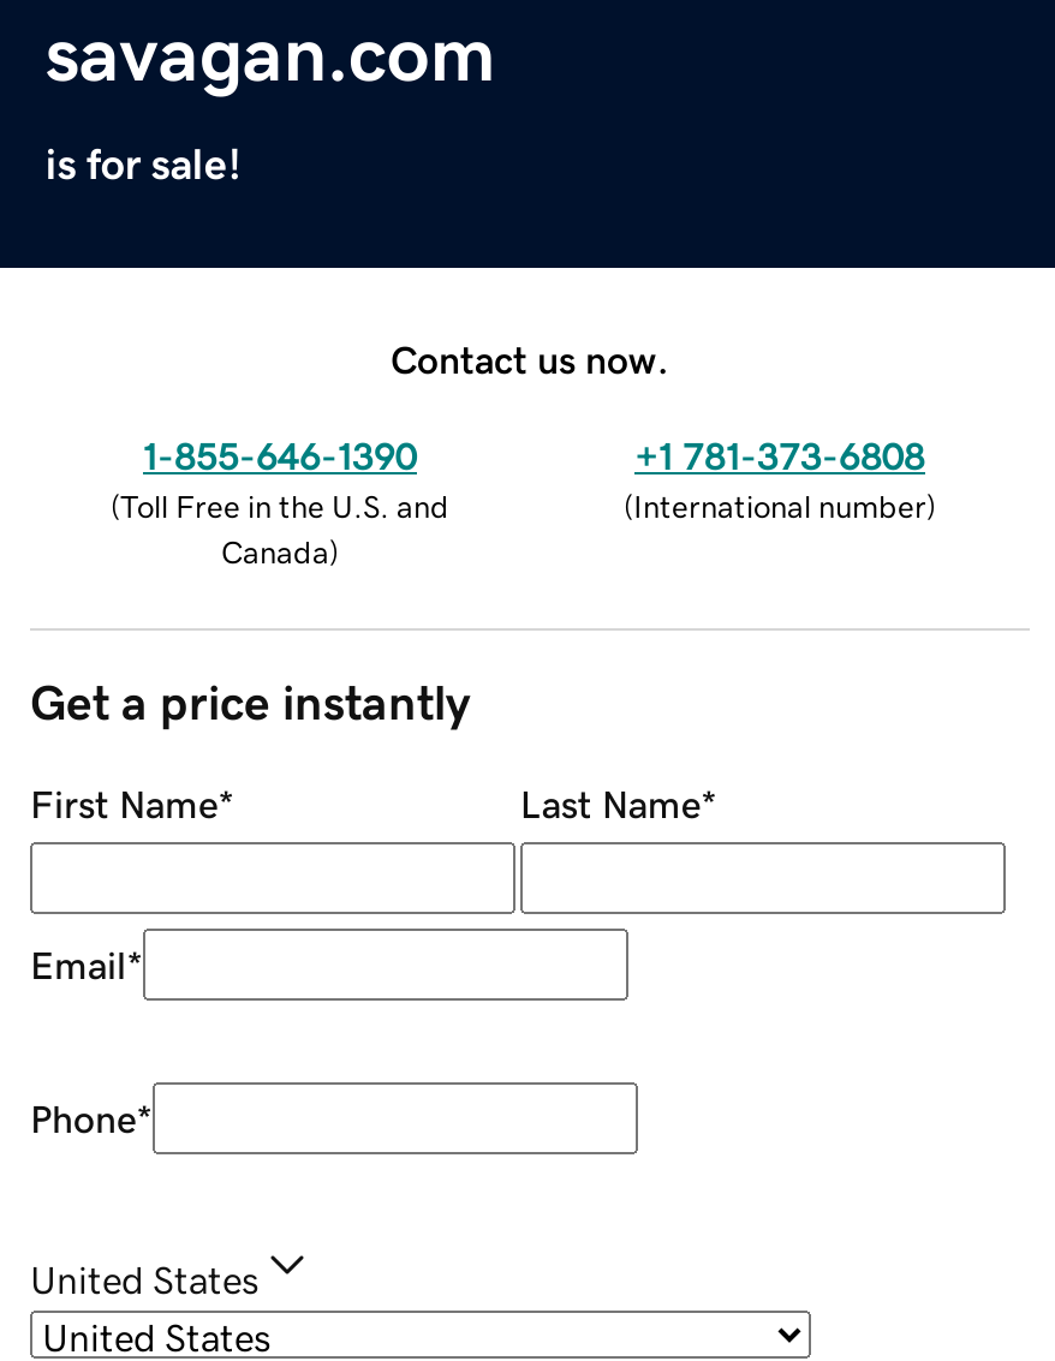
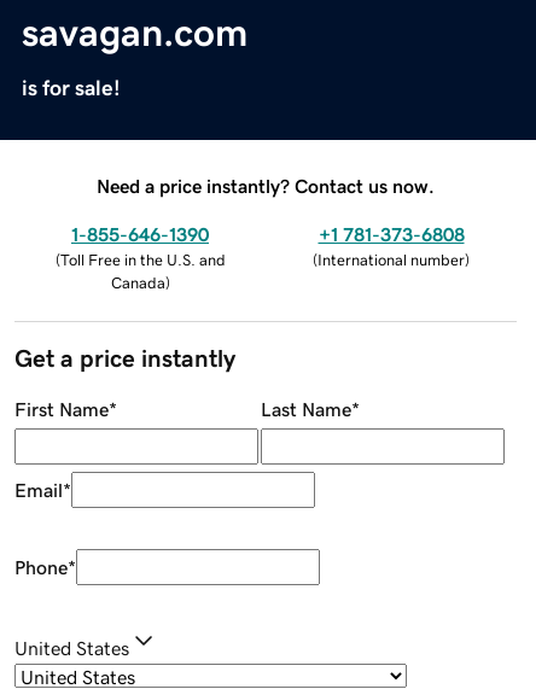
- Contact us now.
+ Need a price instantly? Contact us now.
